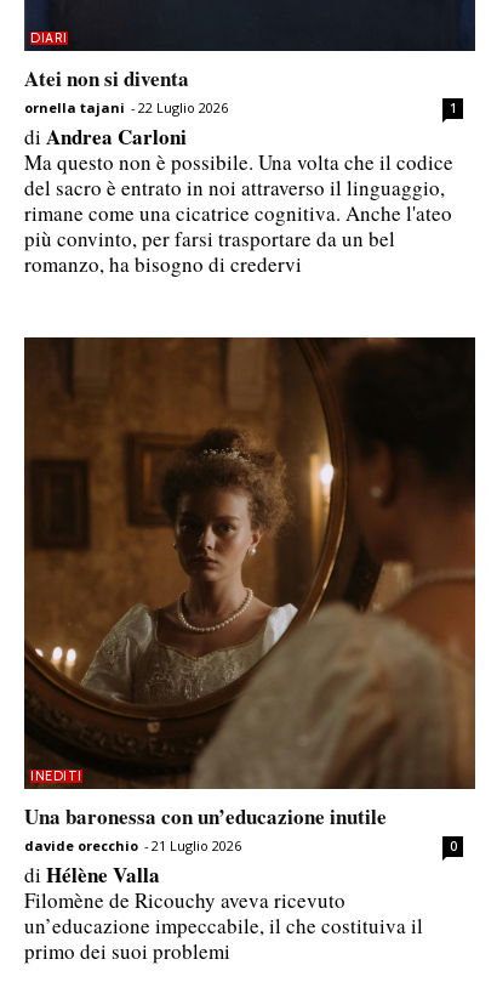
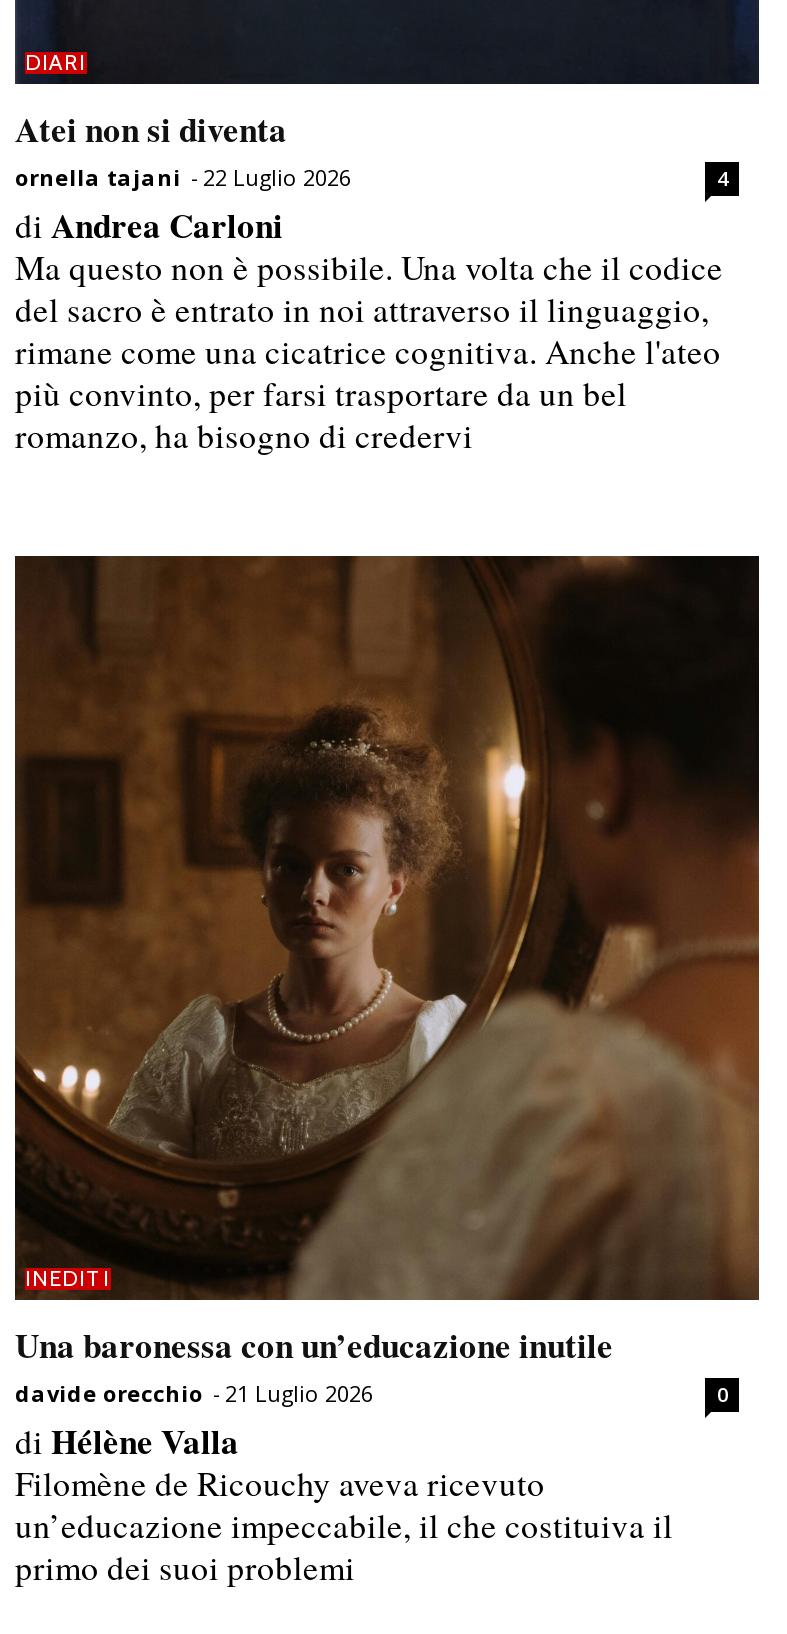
- 1
+ 4
